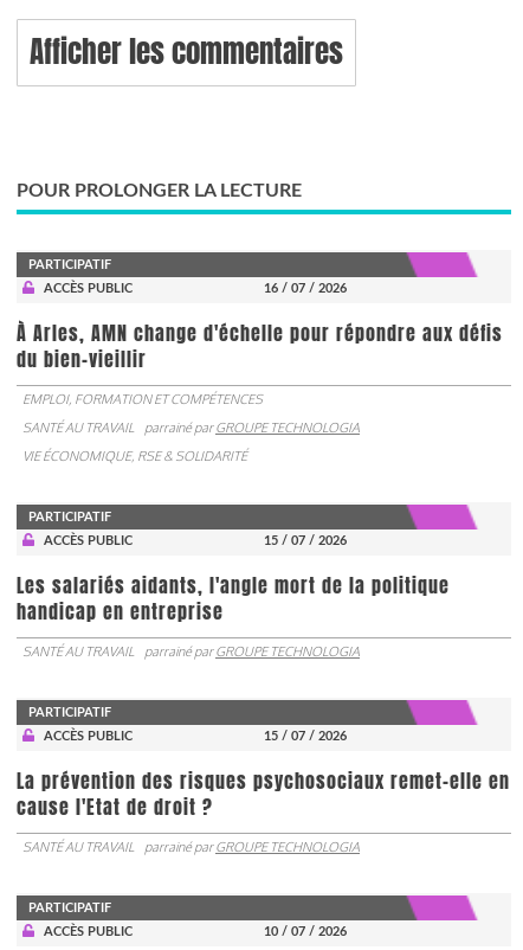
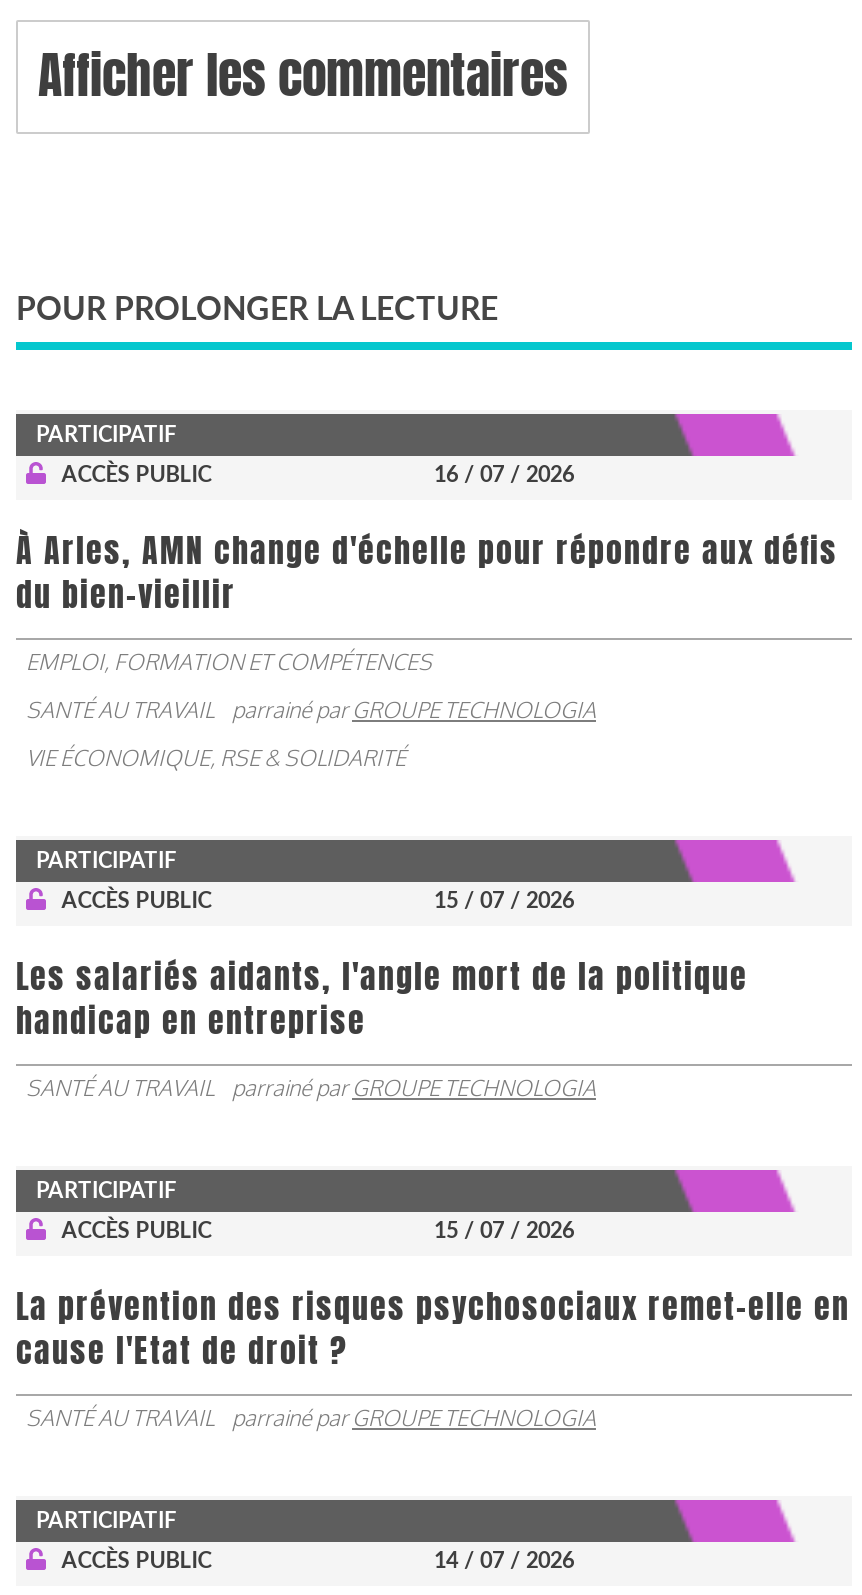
- 10 / 07 / 2026
+ 14 / 07 / 2026
